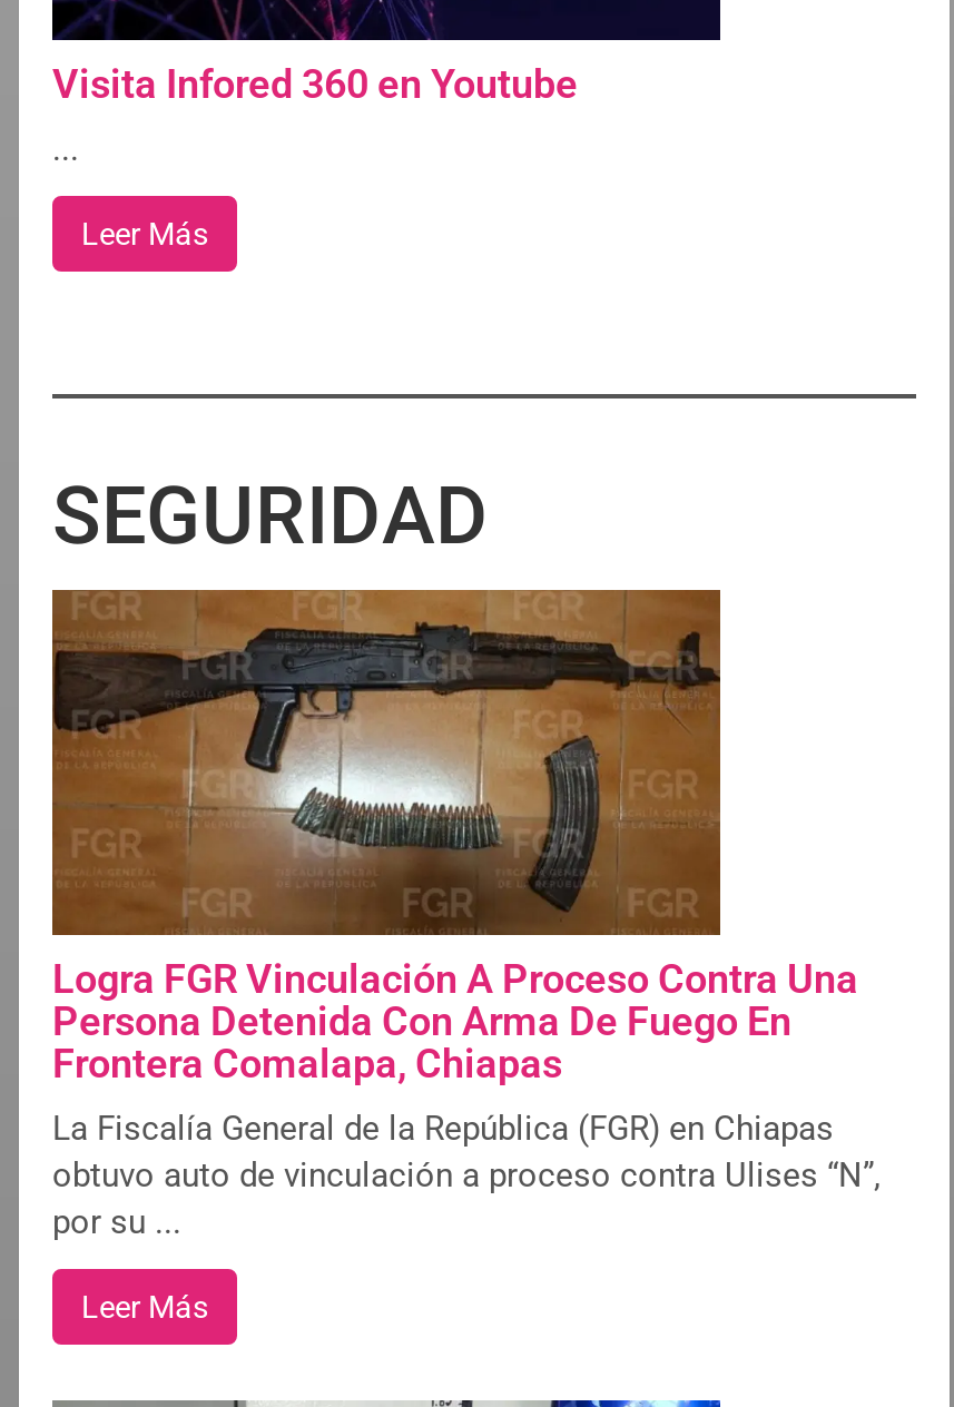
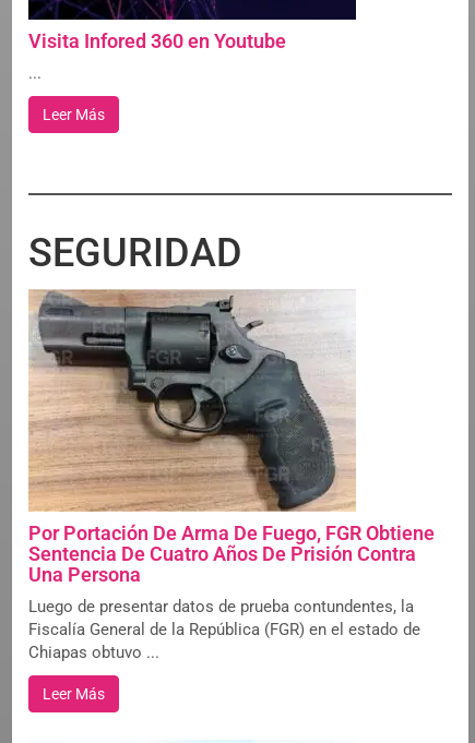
- [image]
+ [image]

- Logra FGR Vinculación A Proceso Contra Una
- Persona Detenida Con Arma De Fuego En
- Frontera Comalapa, Chiapas
+ Por Portación De Arma De Fuego, FGR Obtiene
+ Sentencia De Cuatro Años De Prisión Contra
+ Una Persona

- La Fiscalía General de la República (FGR) en Chiapas
- obtuvo auto de vinculación a proceso contra Ulises “N”,
- por su ...
+ Luego de presentar datos de prueba contundentes, la
+ Fiscalía General de la República (FGR) en el estado de
+ Chiapas obtuvo ...
